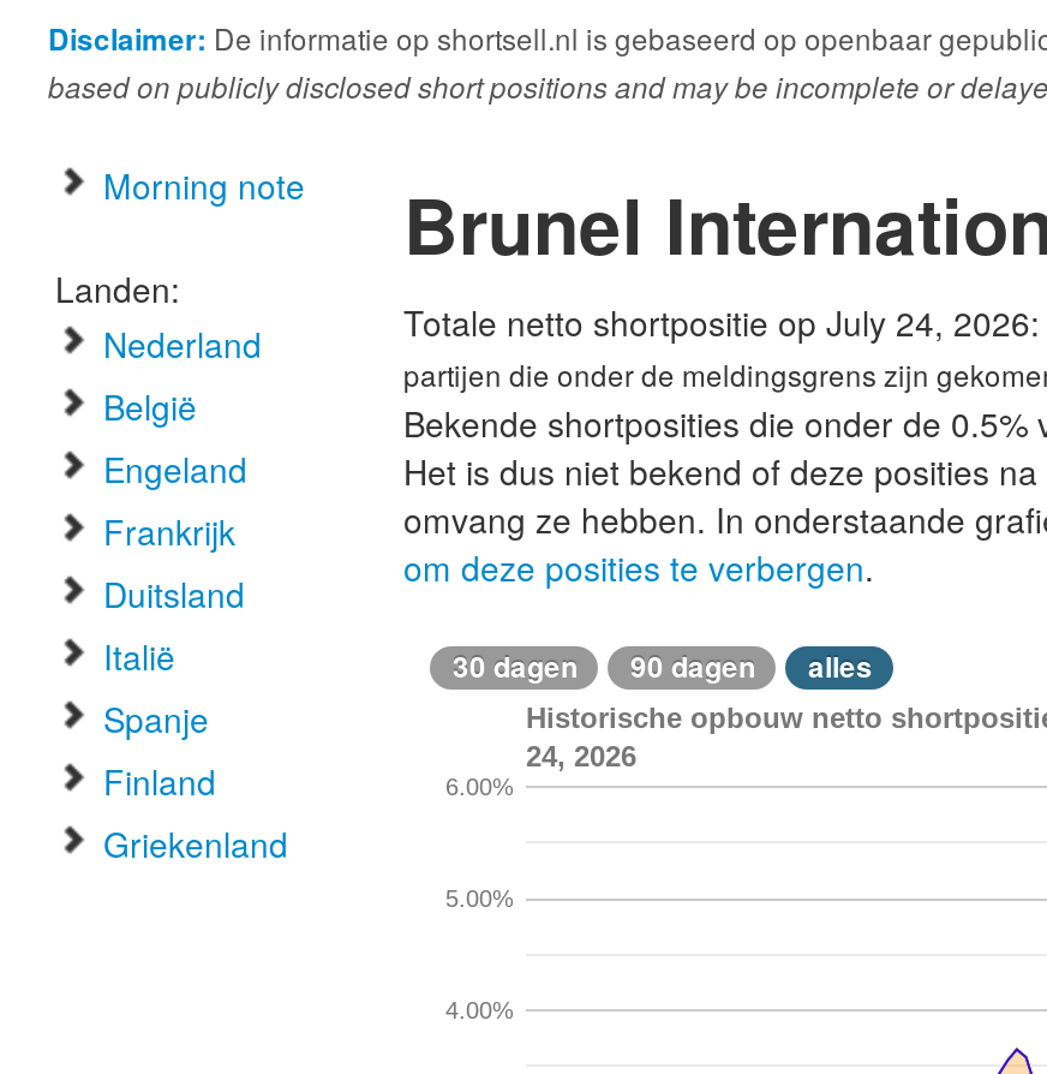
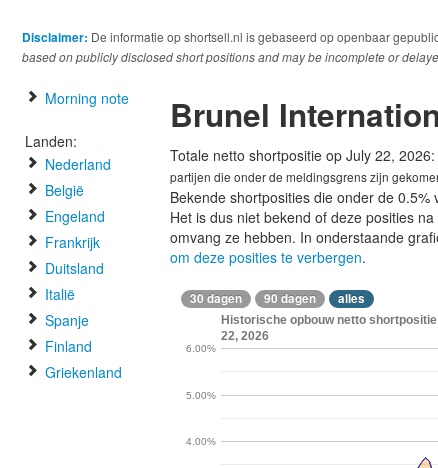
- Totale netto shortpositie op July 24, 2026:
+ Totale netto shortpositie op July 22, 2026:

- 24, 2026
+ 22, 2026
